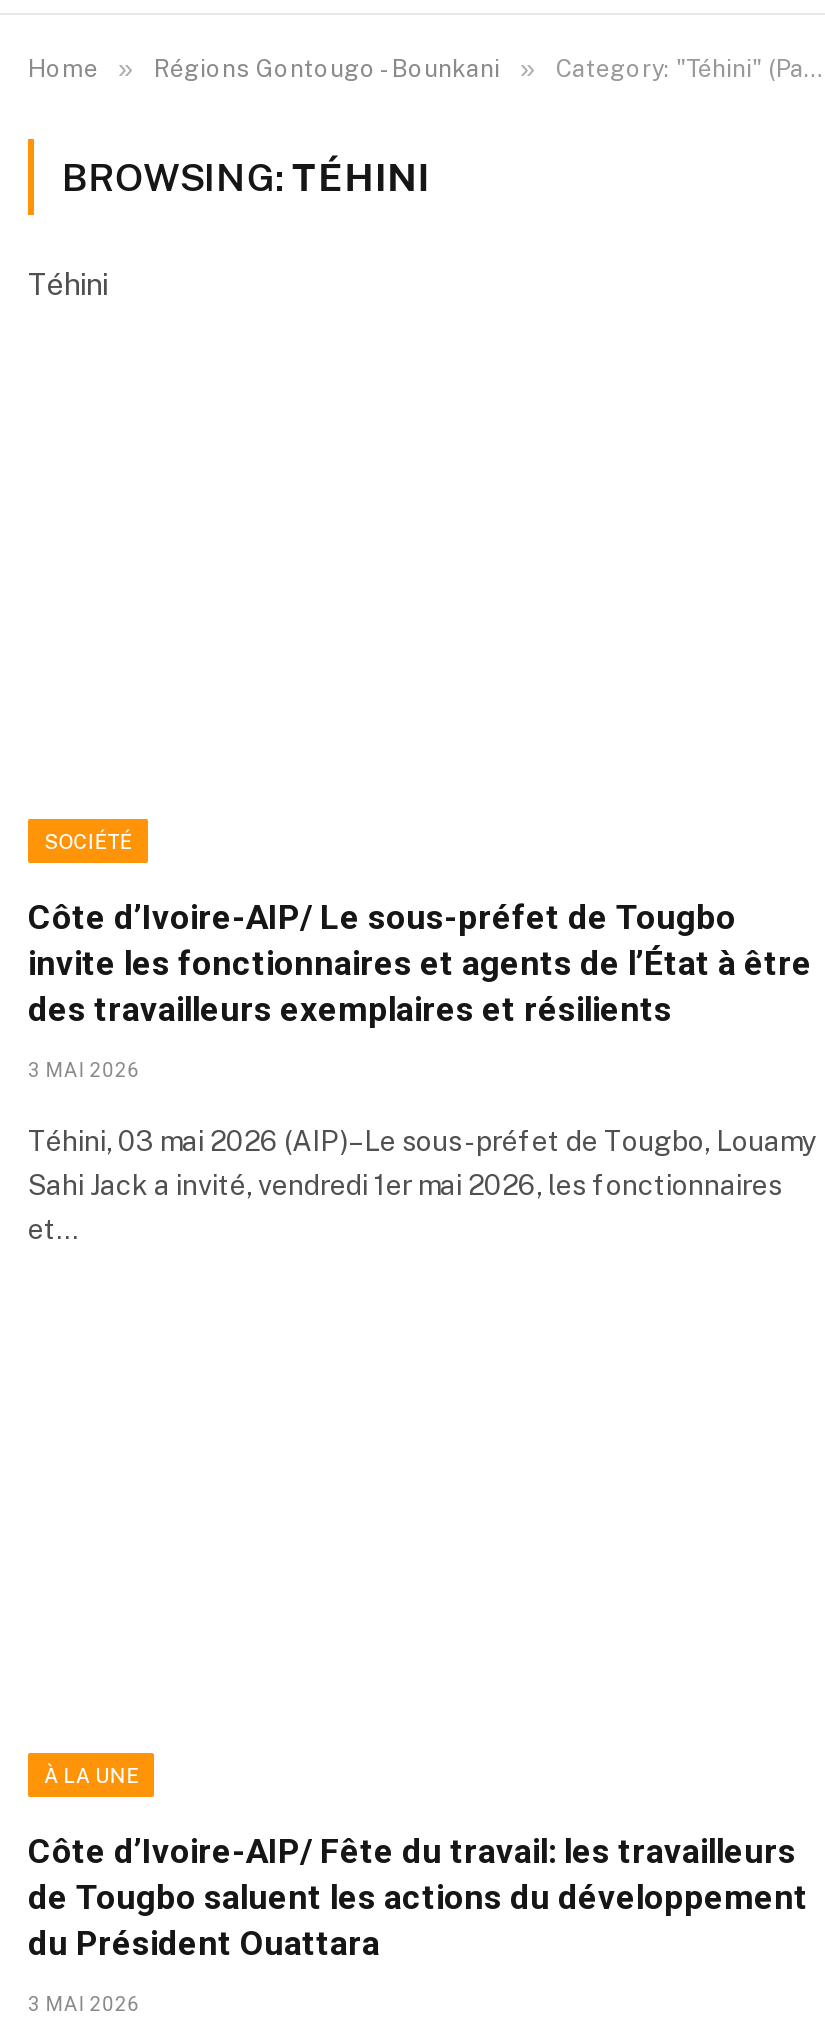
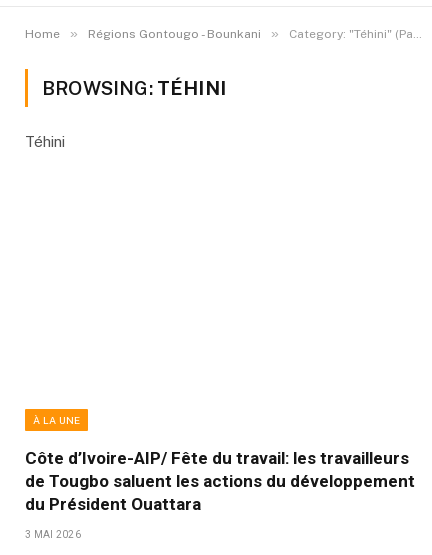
- SOCIÉTÉ
- Côte d’Ivoire-AIP/ Le sous-préfet de Tougbo
- invite les fonctionnaires et agents de l’État à être
- des travailleurs exemplaires et résilients
- 3 MAI 2026
- Téhini, 03 mai 2026 (AIP)–Le sous-préfet de Tougbo, Louamy
- Sahi Jack a invité, vendredi 1er mai 2026, les fonctionnaires
- et…
